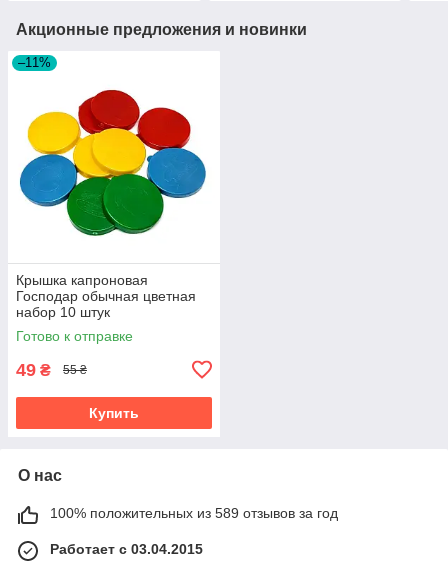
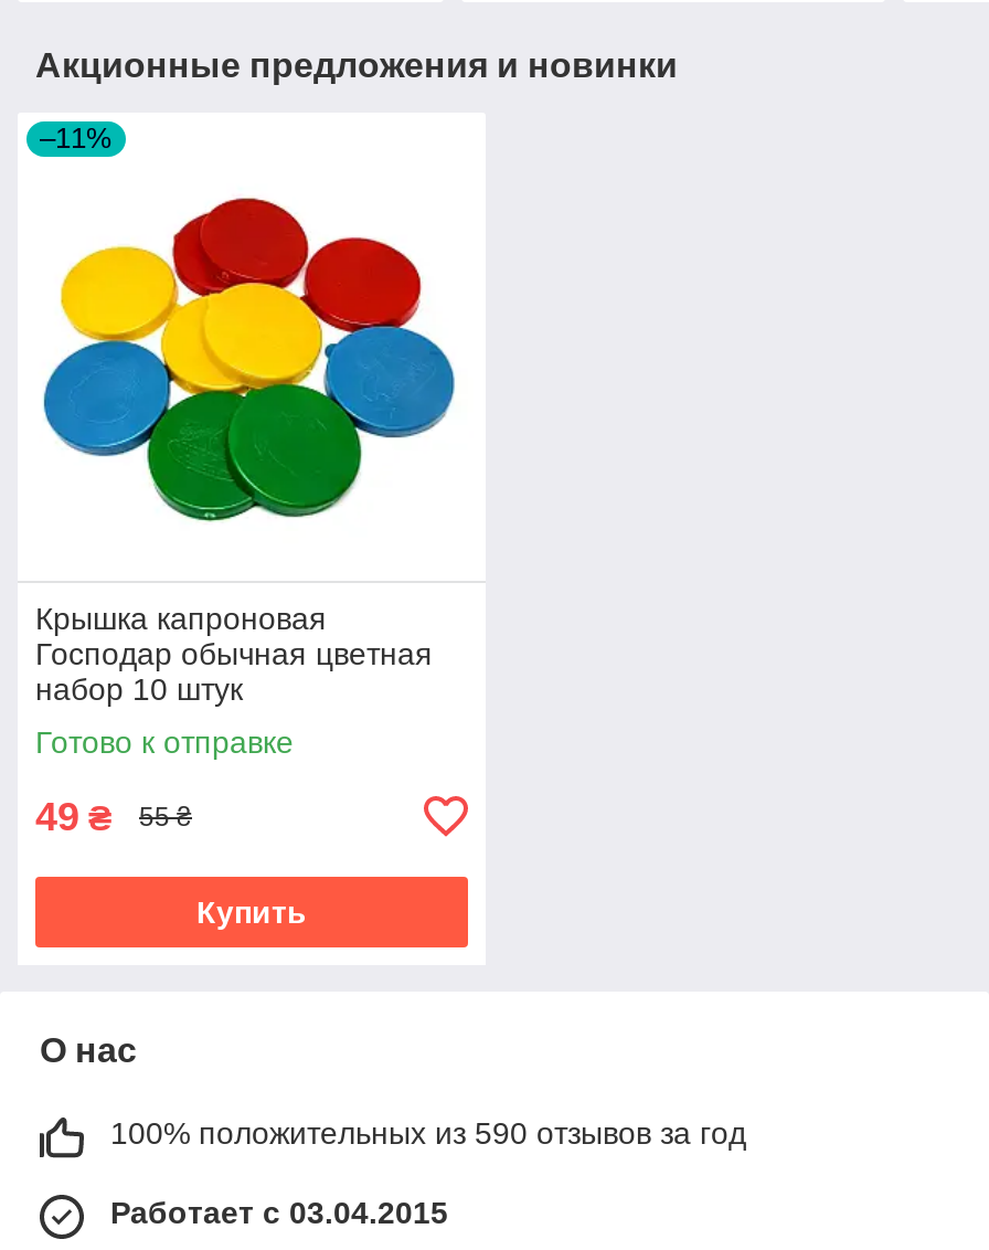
- 100% положительных из 589 отзывов за год
+ 100% положительных из 590 отзывов за год
